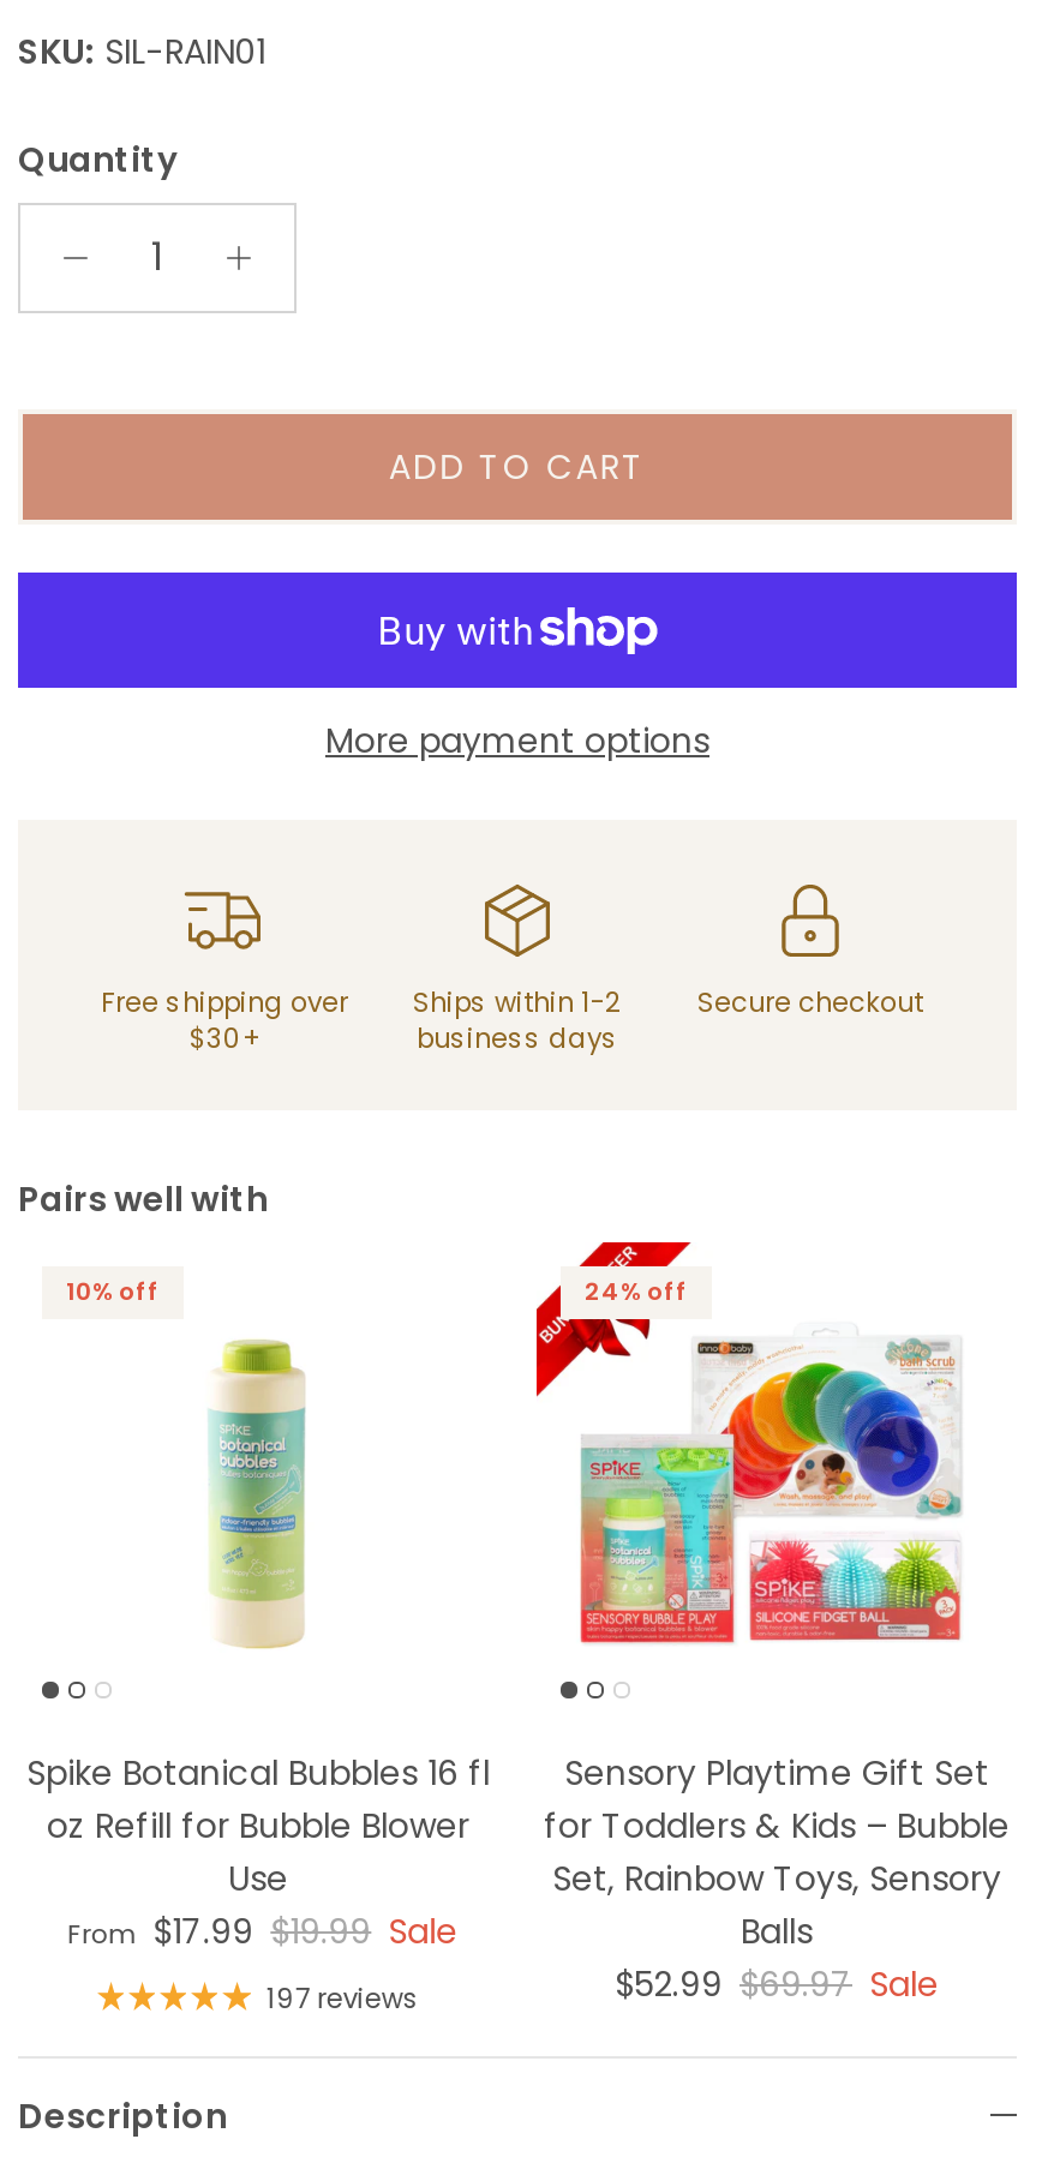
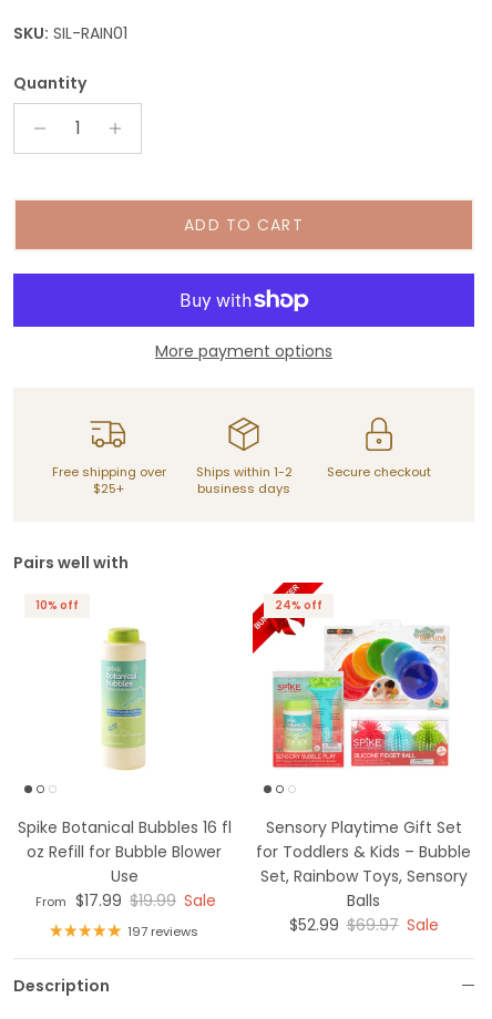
- $30+
+ $25+
